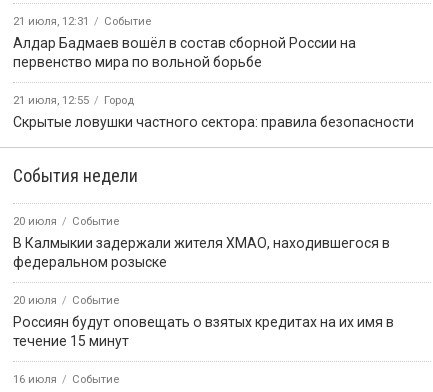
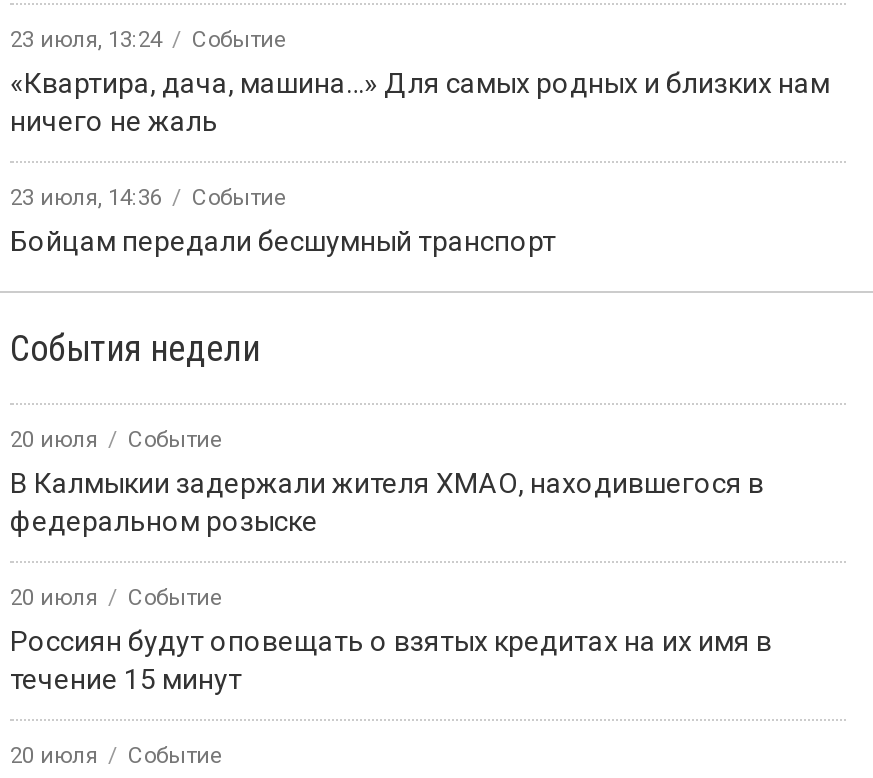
- 21 июля, 12:31 Событие
+ 23 июля, 13:24 Событие

- Алдар Бадмаев вошёл в состав сборной России на
- первенство мира по вольной борьбе
+ «Квартира, дача, машина…» Для самых родных и близких нам
+ ничего не жаль

- 21 июля, 12:55
- Город
- Скрытые ловушки частного сектора: правила безопасности
+ 23 июля, 14:36
+ Событие
+ Бойцам передали бесшумный транспорт

- 16 июля Событие
+ 20 июля Событие
